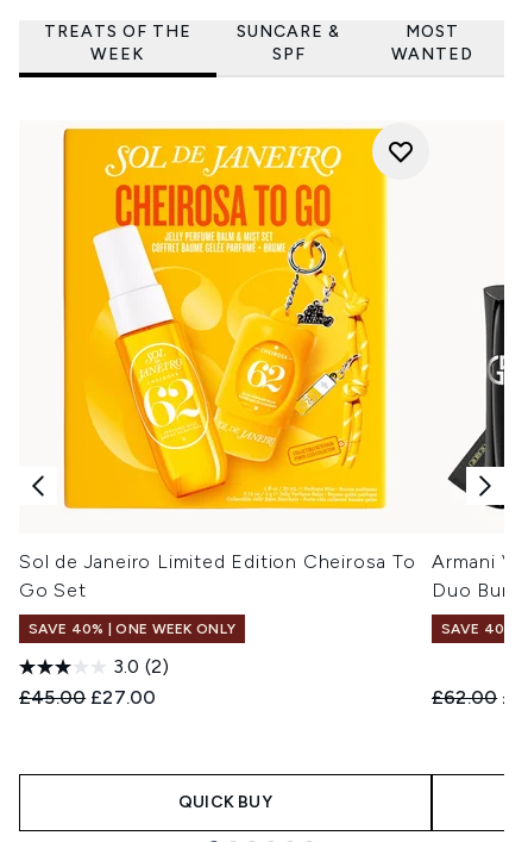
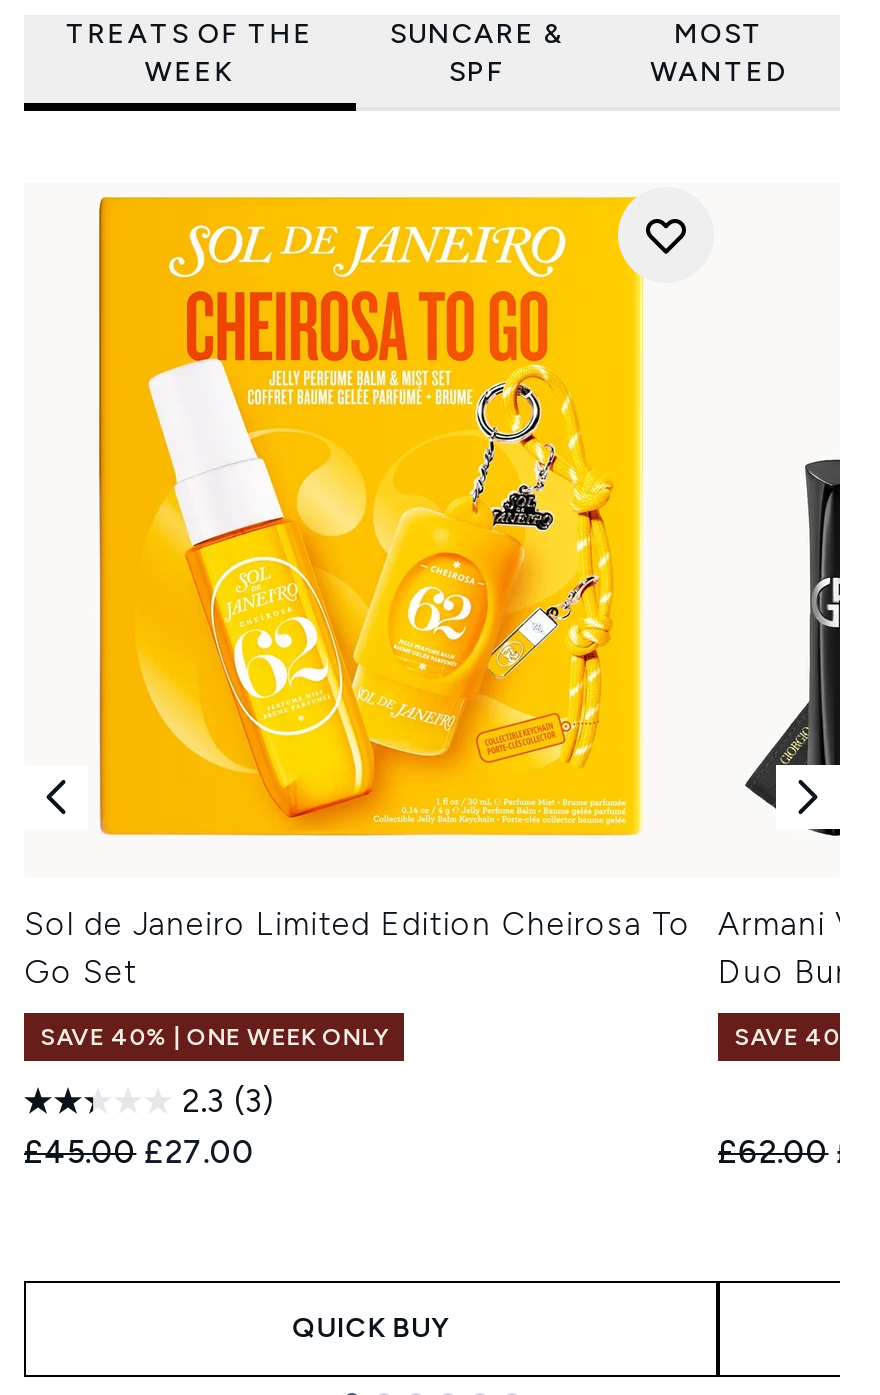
- 3.0 (2)
+ 2.3 (3)
